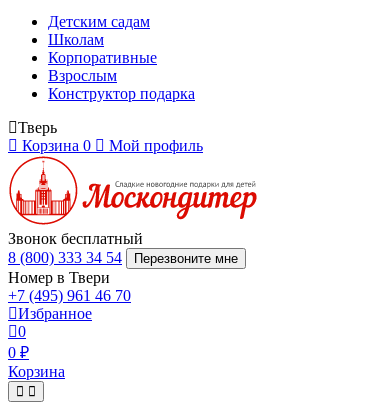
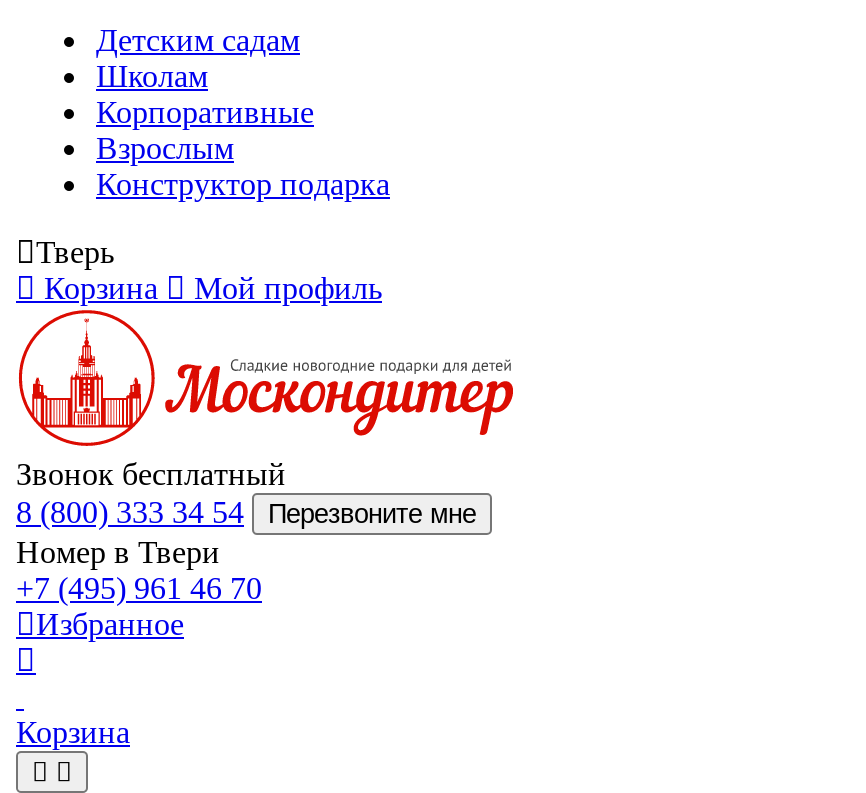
- Корзина 0
+ Корзина

- 0
- 0 ₽
